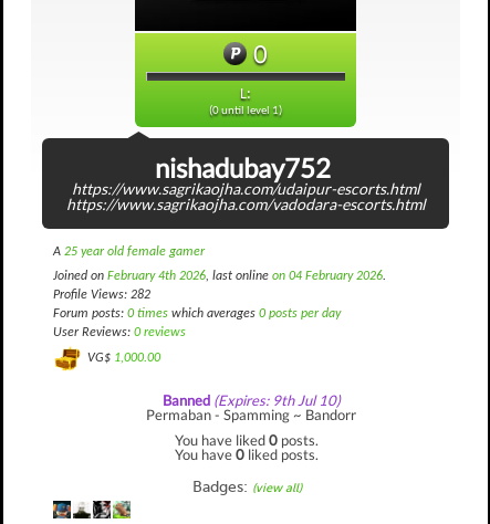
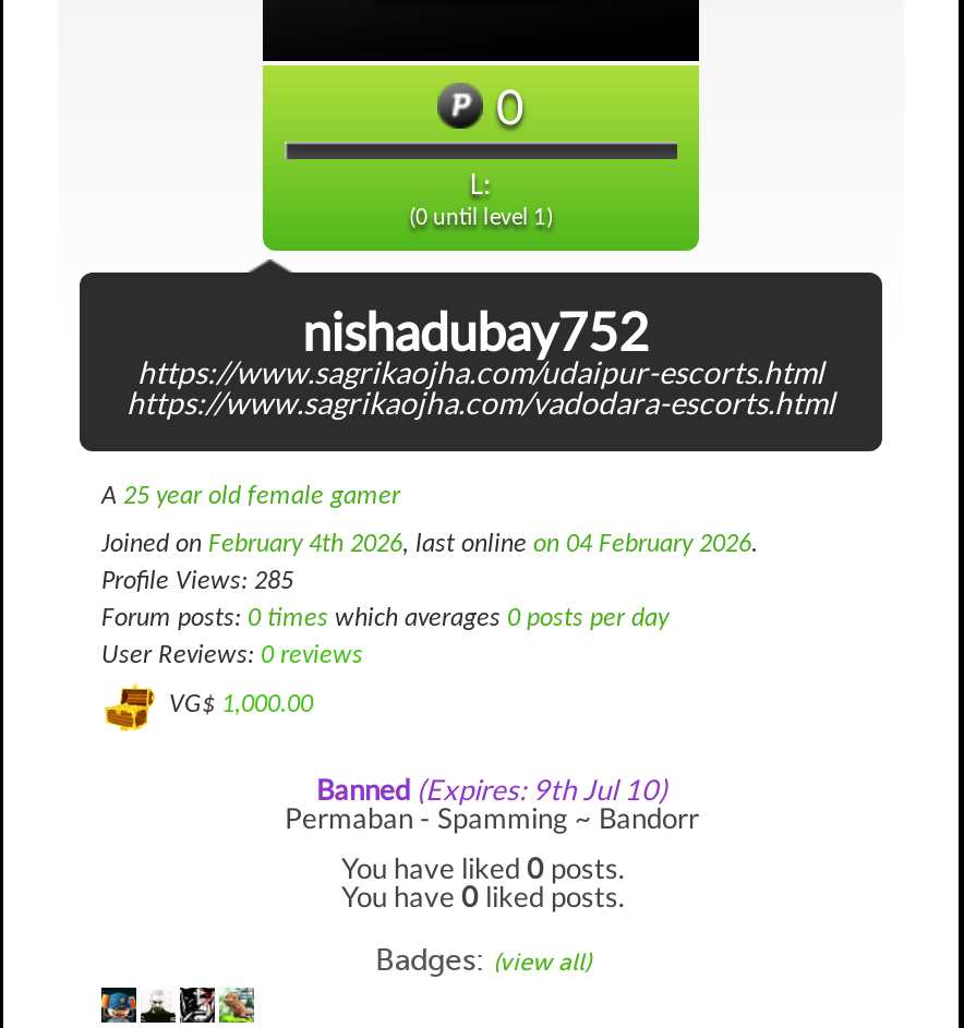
- Profile Views: 282
+ Profile Views: 285
